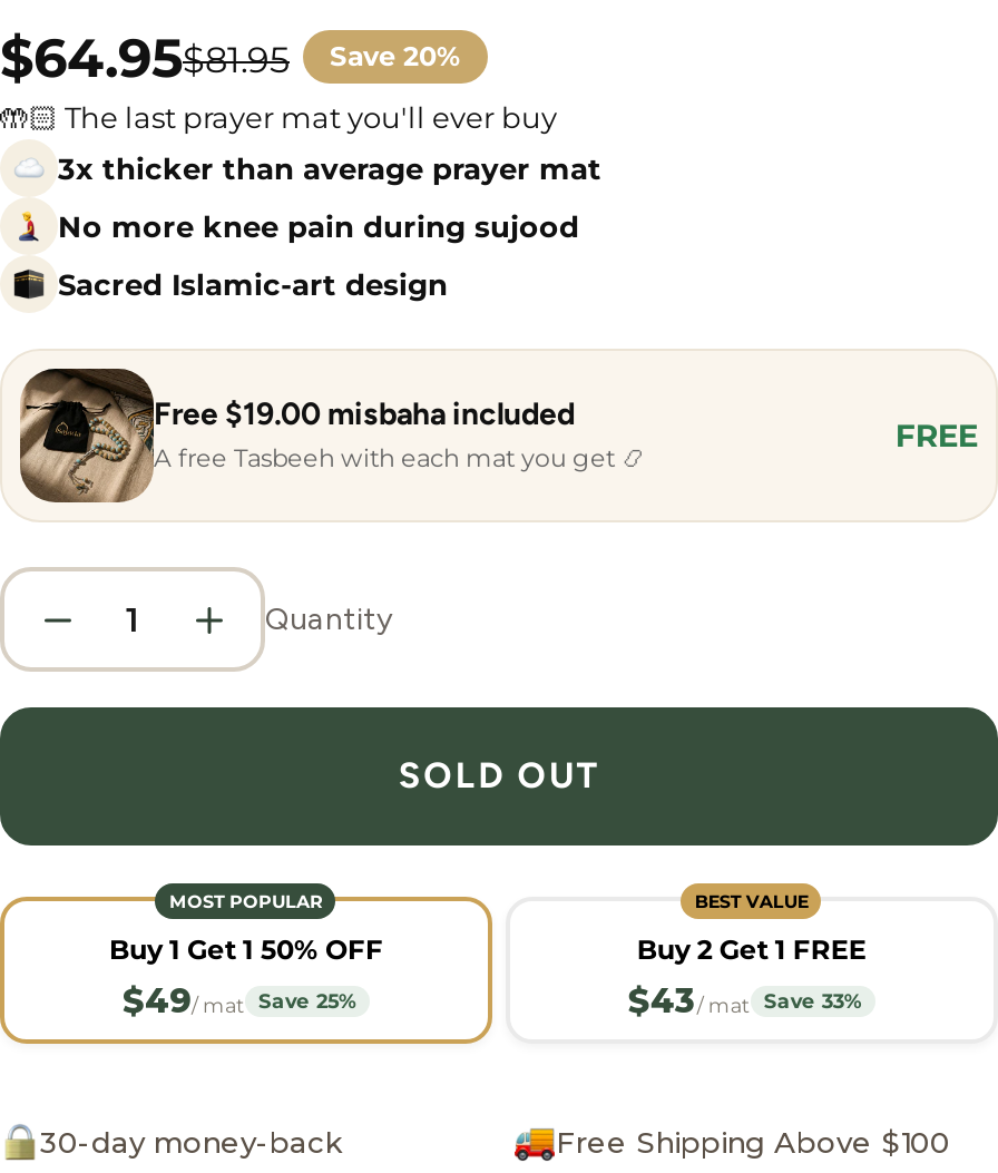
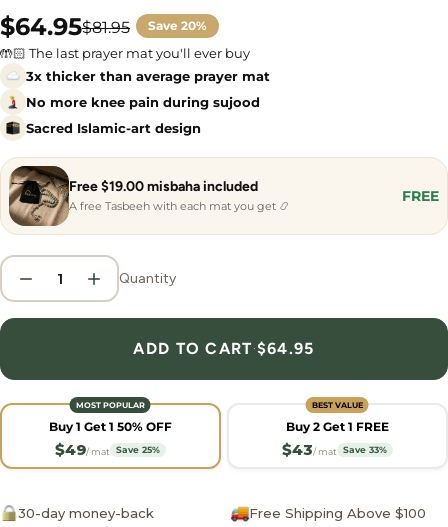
- SOLD OUT
+ ADD TO CART·$64.95
